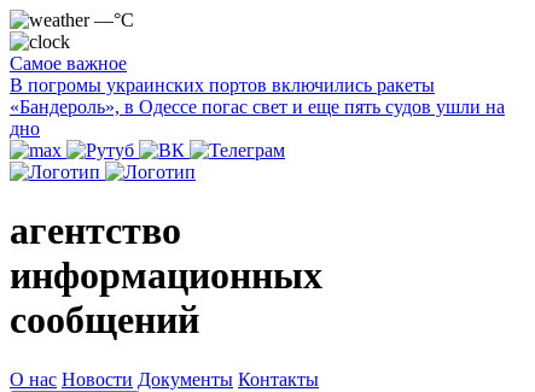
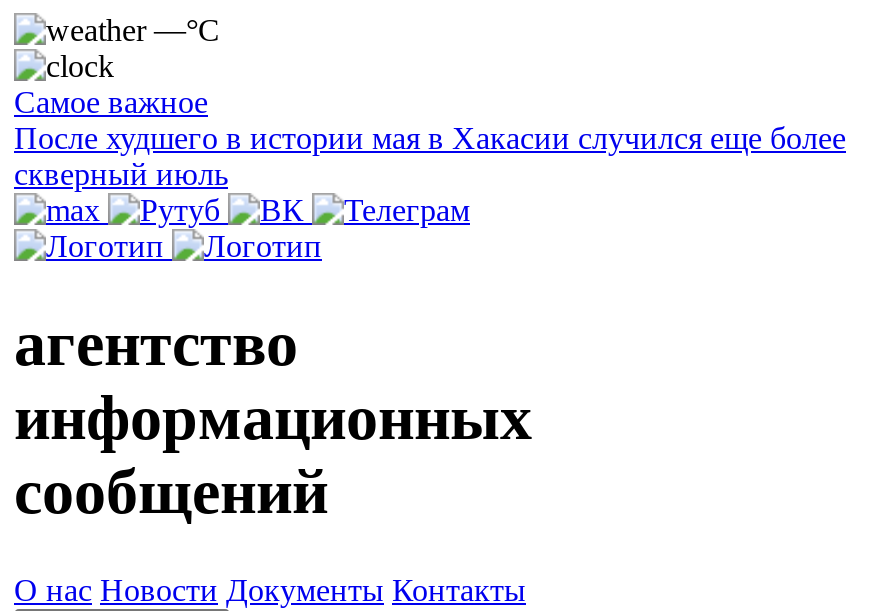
- В погромы украинских портов включились ракеты
- «Бандероль», в Одессе погас свет и еще пять судов ушли на
- дно
+ После худшего в истории мая в Хакасии случился еще более
+ скверный июль
